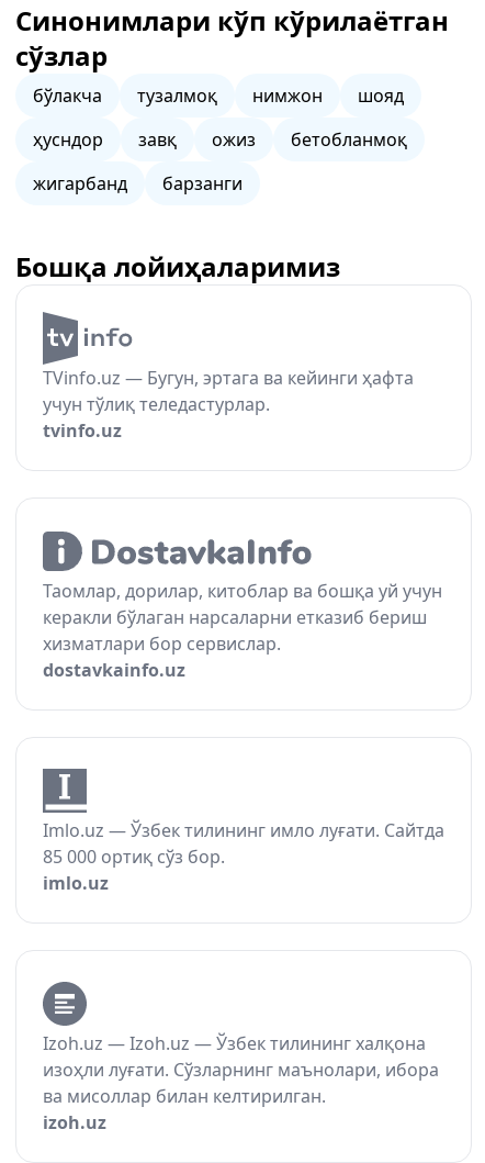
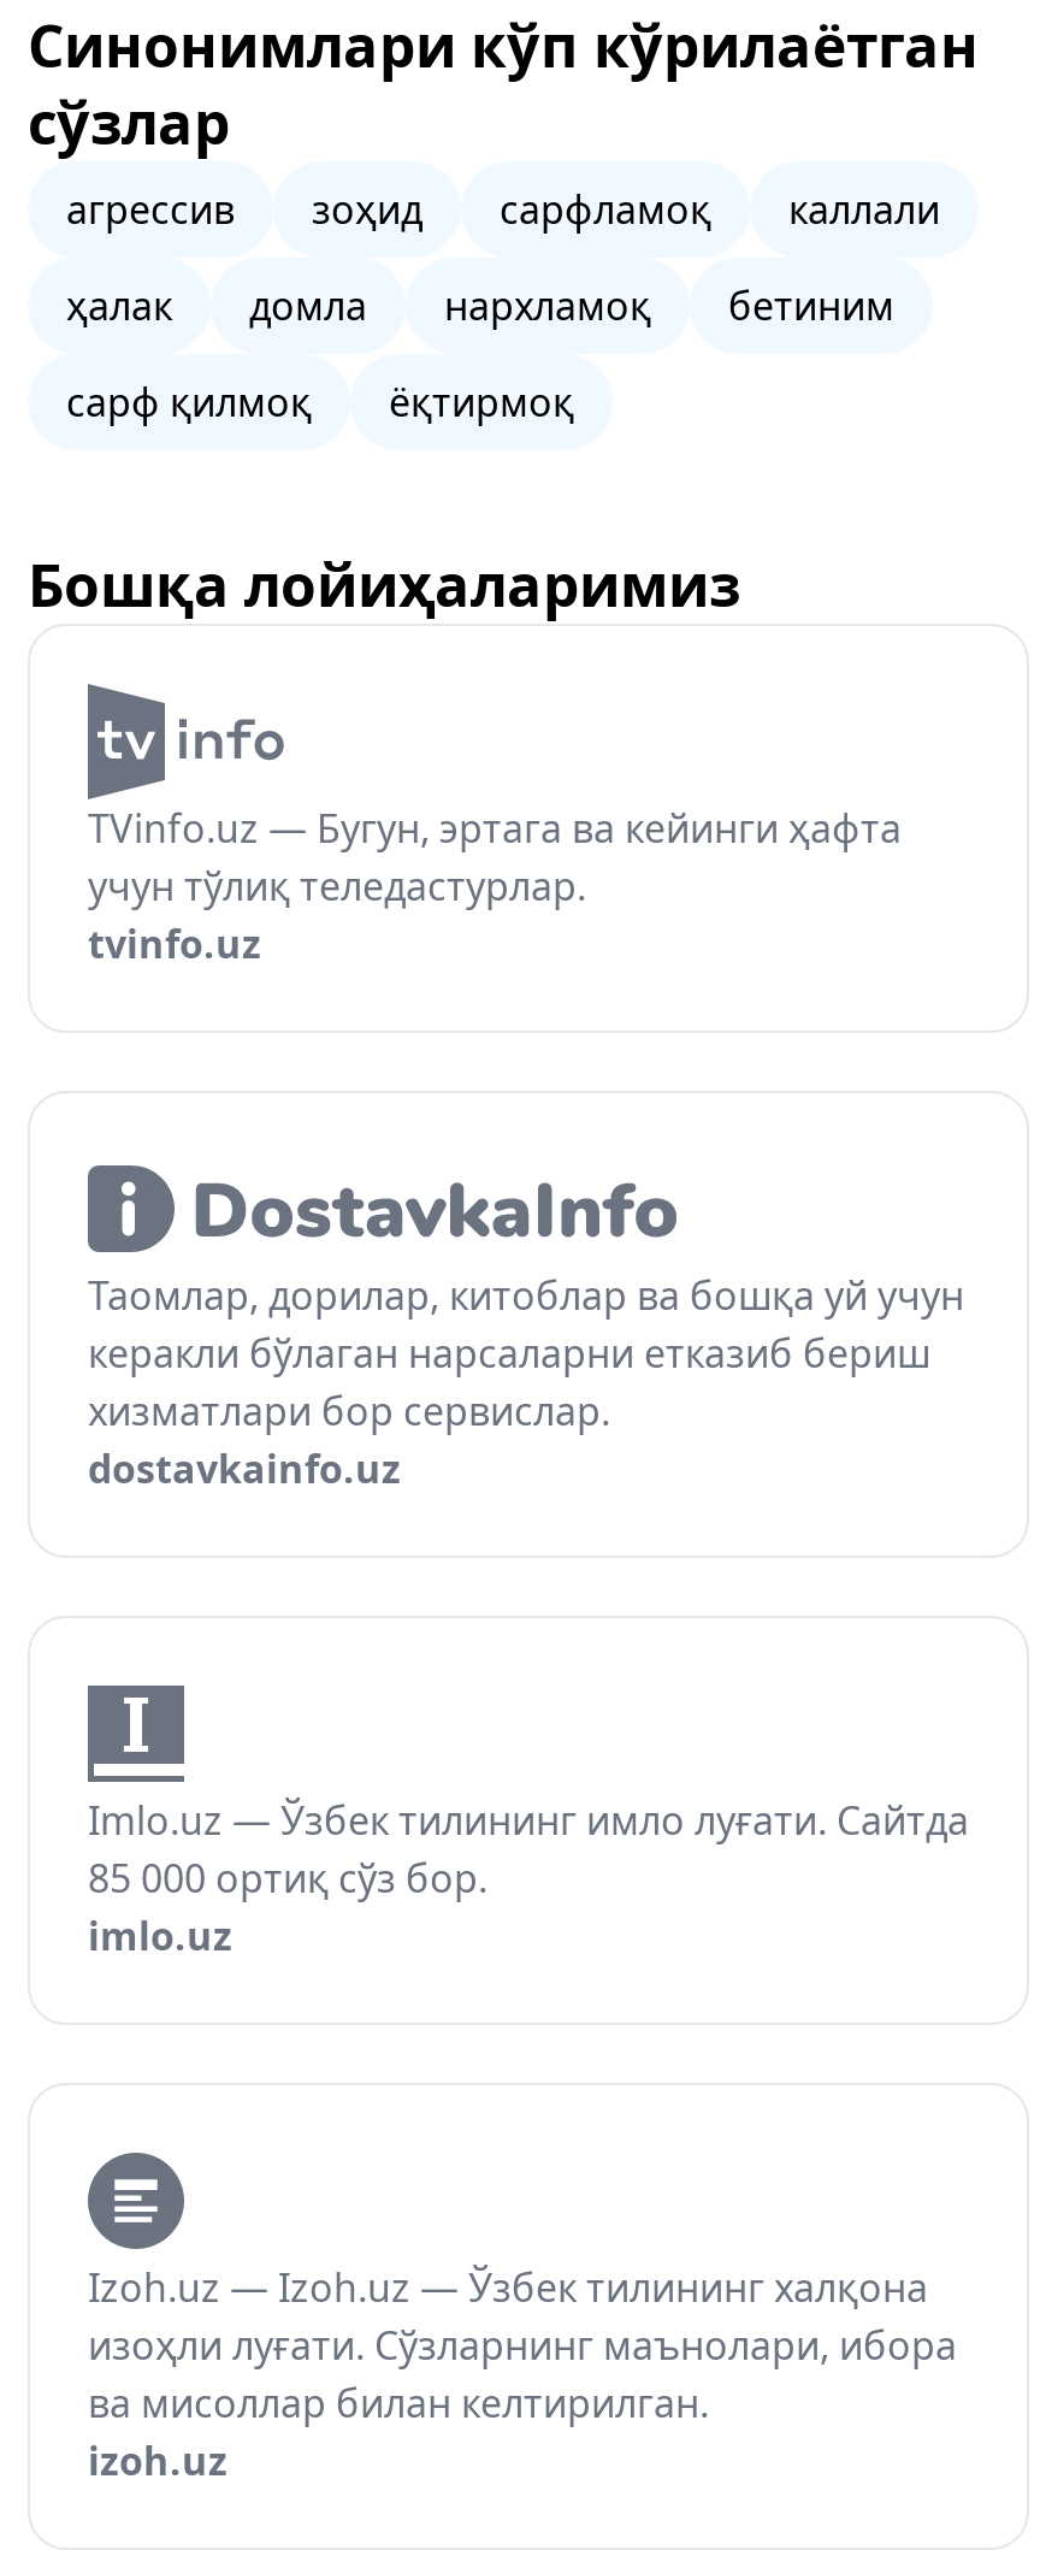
- бўлакча
- тузалмоқ
- нимжон
- шояд
+ агрессив
+ зоҳид
+ сарфламоқ
+ каллали

- ҳусндор
- завқ
- ожиз
- бетобланмоқ
+ ҳалак
+ домла
+ нархламоқ
+ бетиним

- жигарбанд
- барзанги
+ сарф қилмоқ
+ ёқтирмоқ
